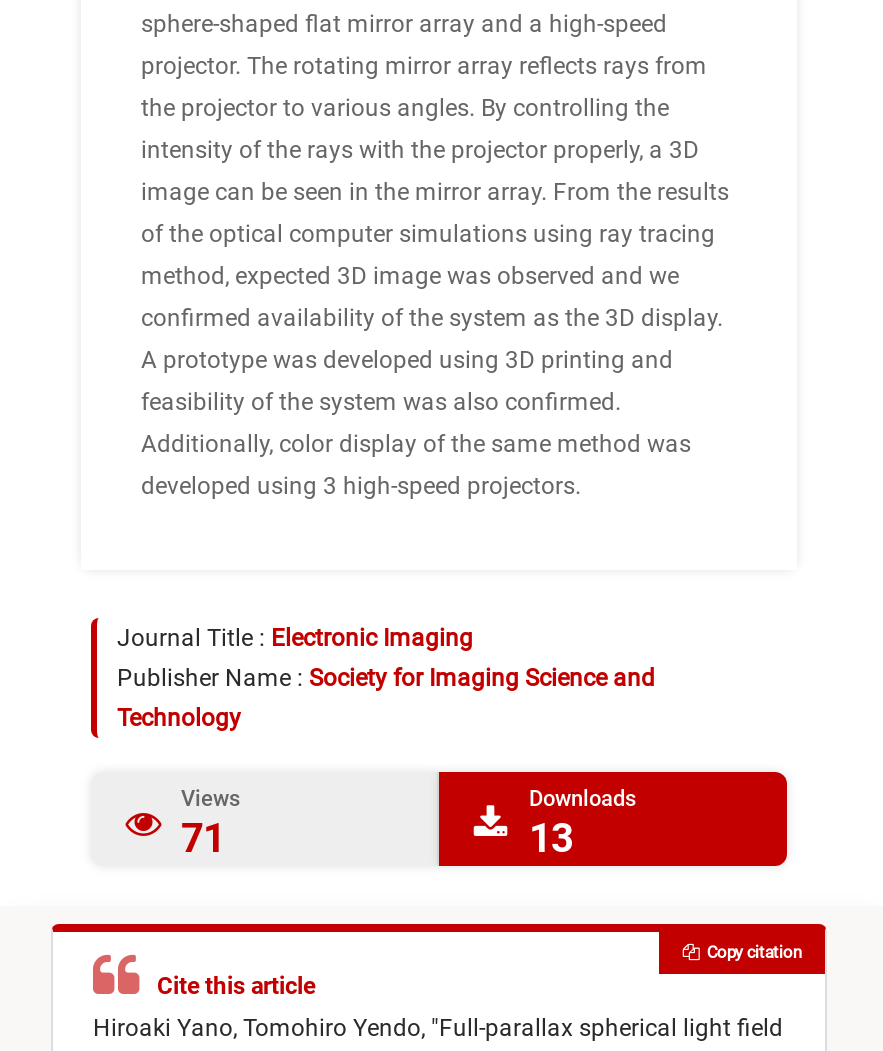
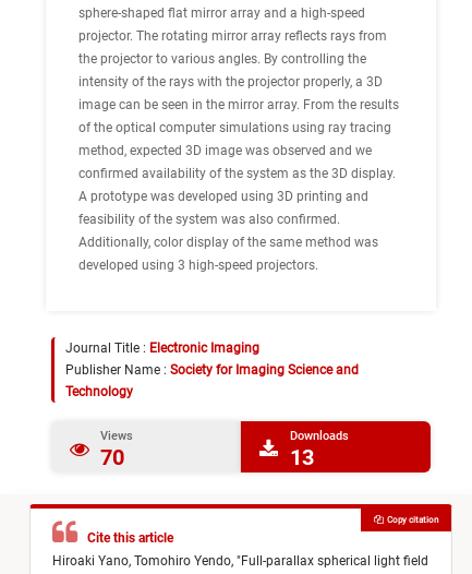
- 71
+ 70
